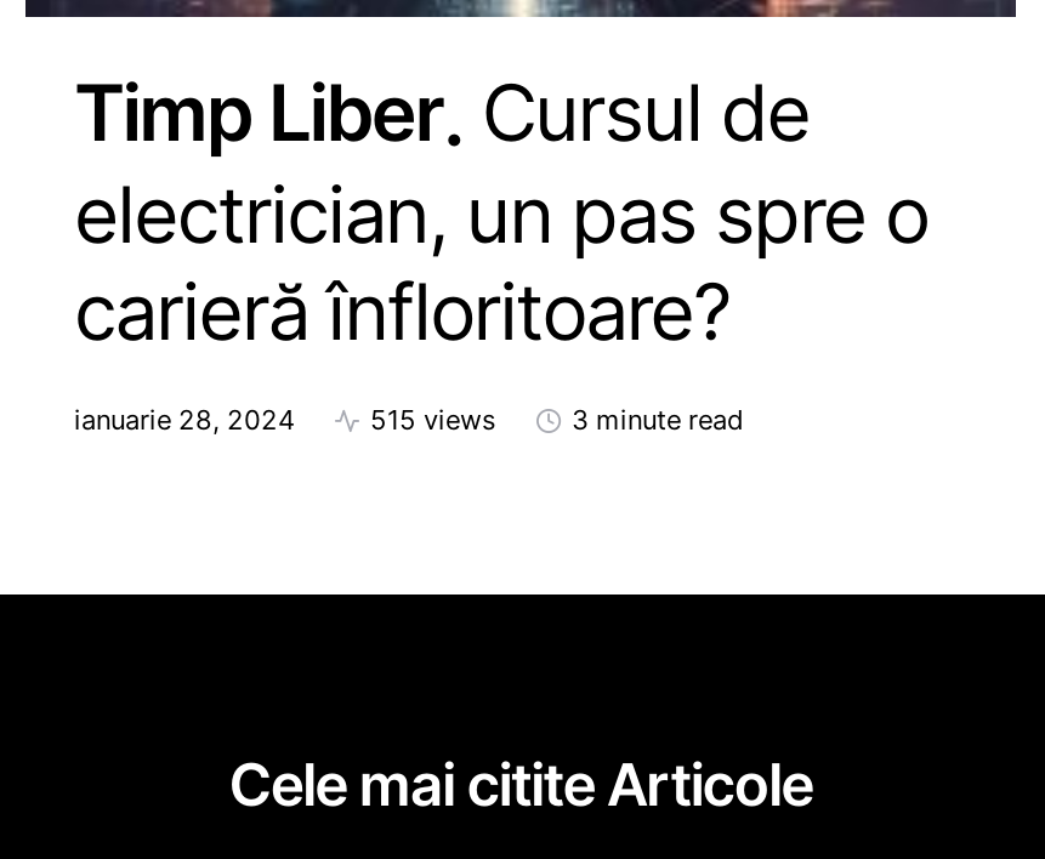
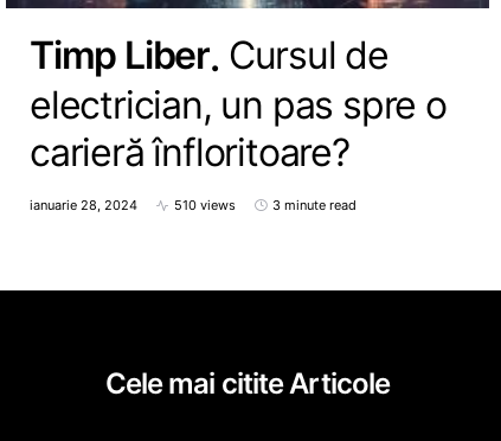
- 515 views
+ 510 views
